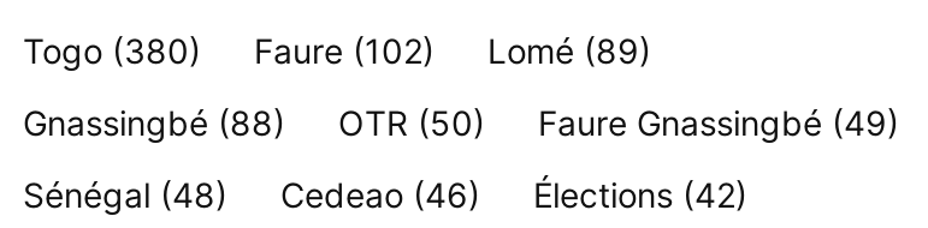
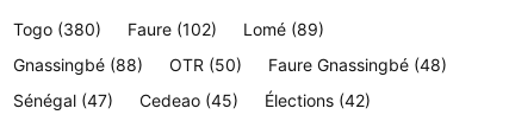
- Faure Gnassingbé (49)
+ Faure Gnassingbé (48)

- Sénégal (48)
+ Sénégal (47)

- Cedeao (46)
+ Cedeao (45)
